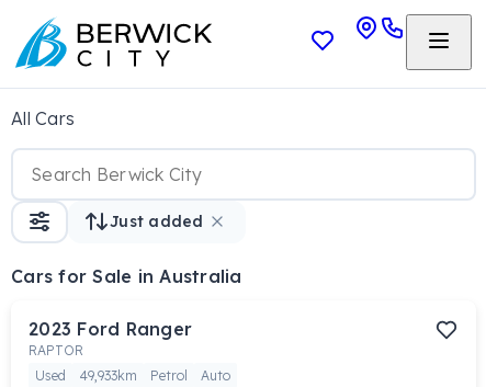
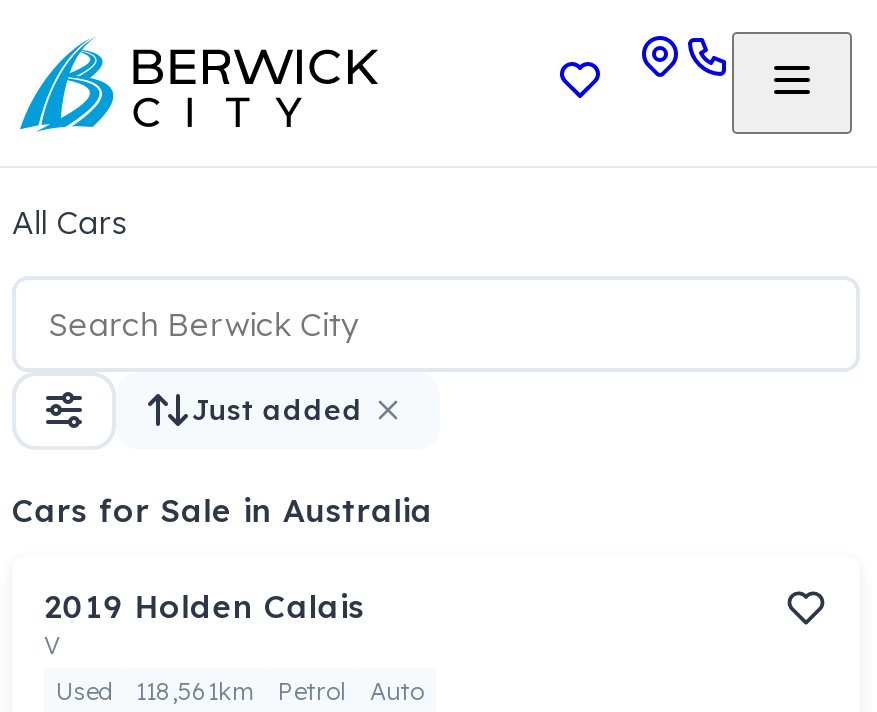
- 2023 Ford Ranger
- RAPTOR
+ 2019 Holden Calais
+ V

- Used 49,933km Petrol Auto
+ Used 118,561km Petrol Auto
